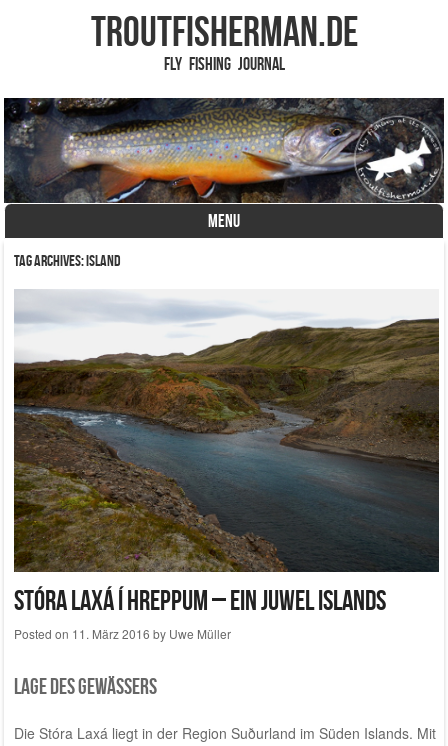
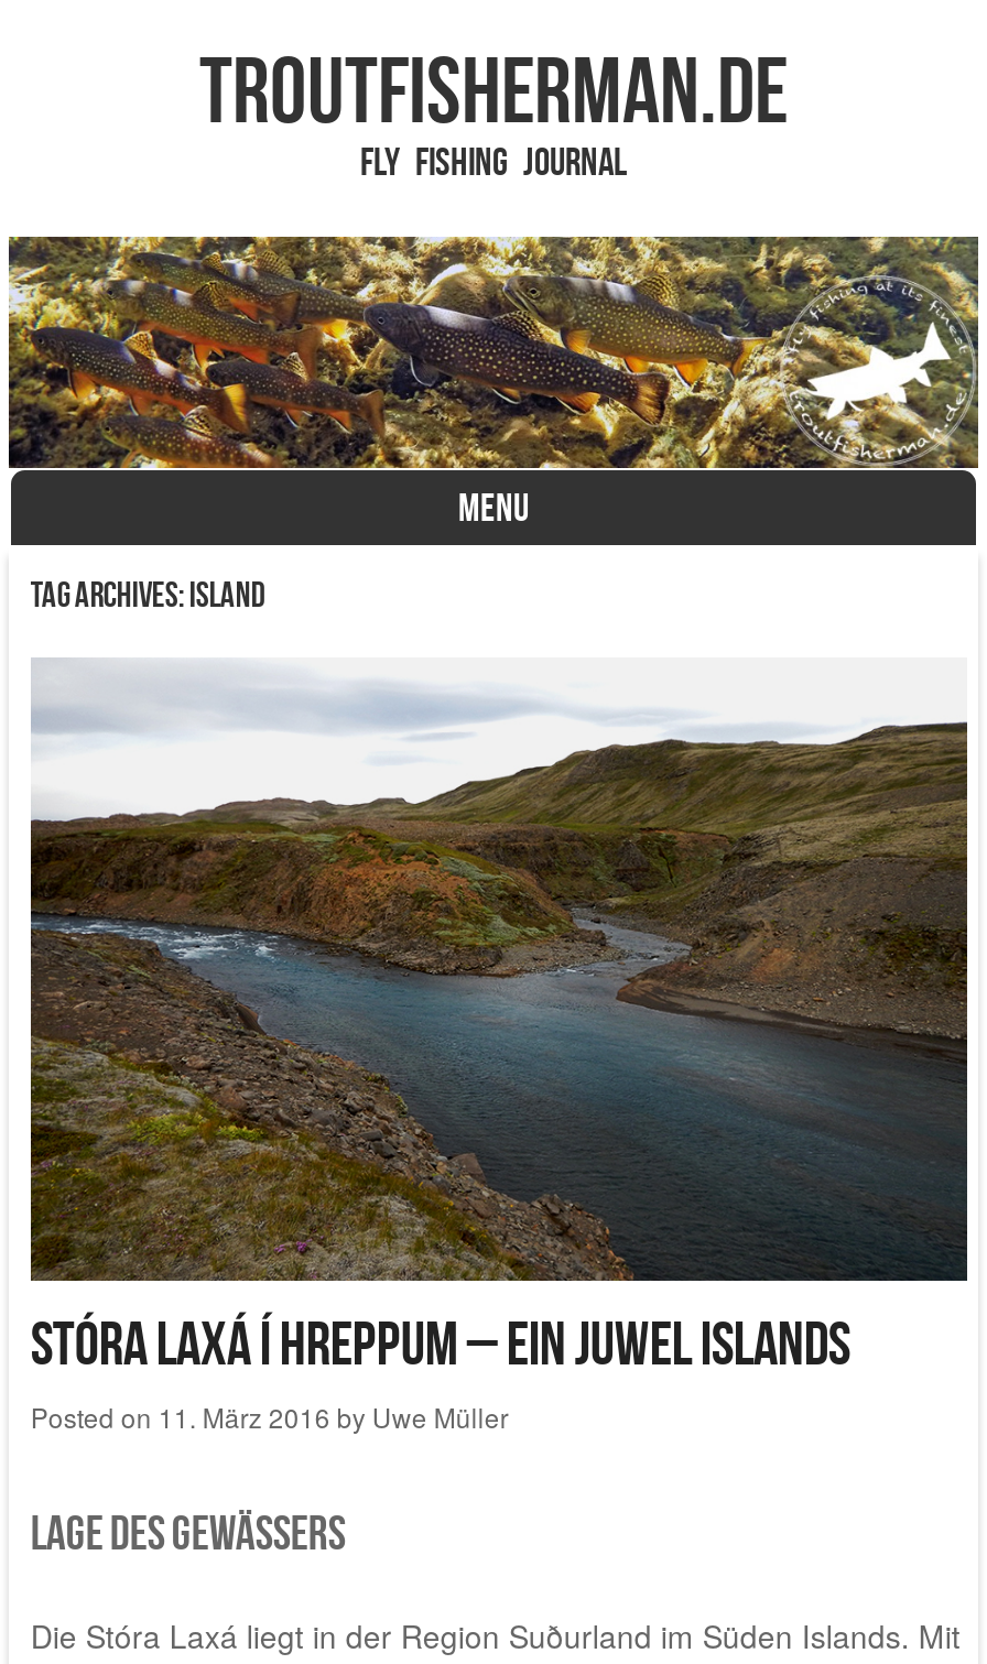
- [image]
+ [image]
